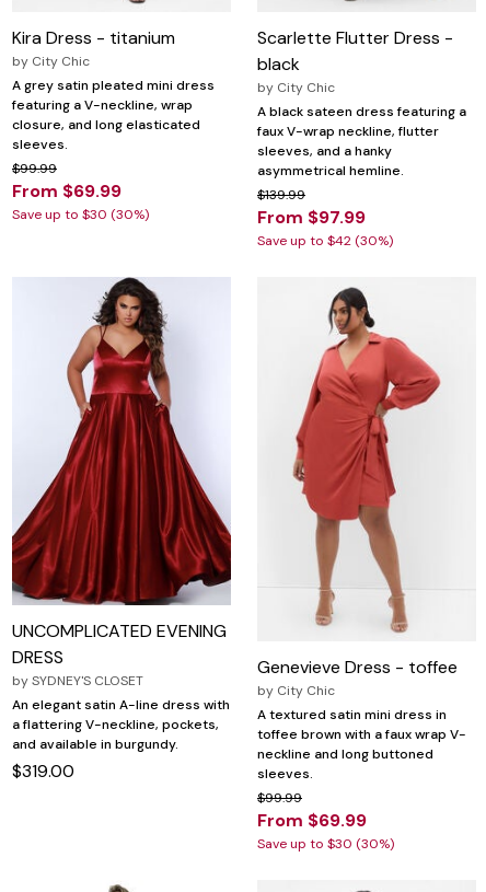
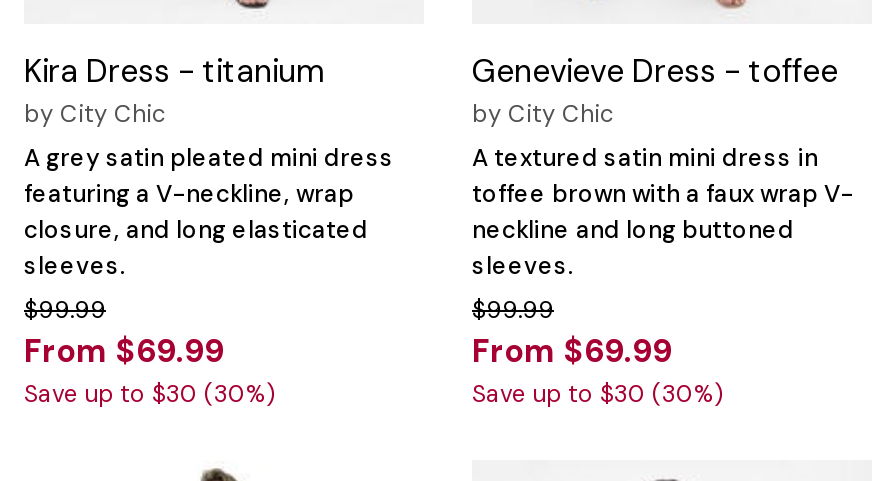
- Scarlette Flutter Dress -
- black
- by City Chic
- A black sateen dress featuring a
- faux V-wrap neckline, flutter
- sleeves, and a hanky
- asymmetrical hemline.
- $139.99
- From $97.99
- Save up to $42 (30%)

- [image]
- UNCOMPLICATED EVENING
- DRESS
- by SYDNEY'S CLOSET
- An elegant satin A-line dress with
- a flattering V-neckline, pockets,
- and available in burgundy.
- $319.00

- [image]
